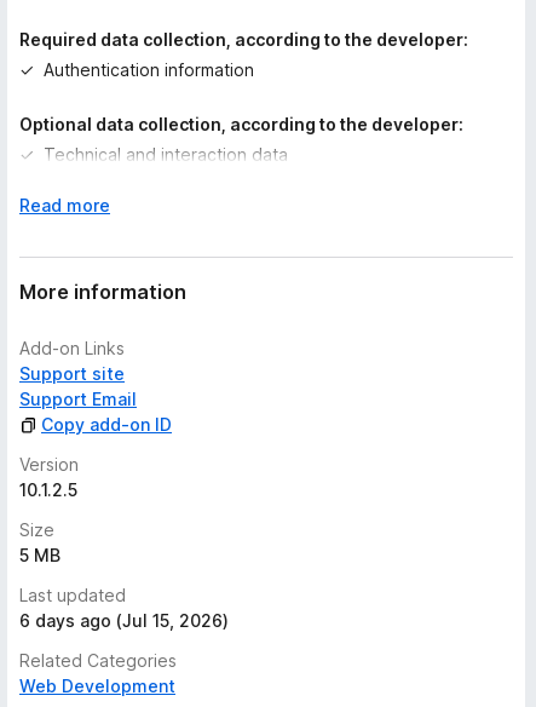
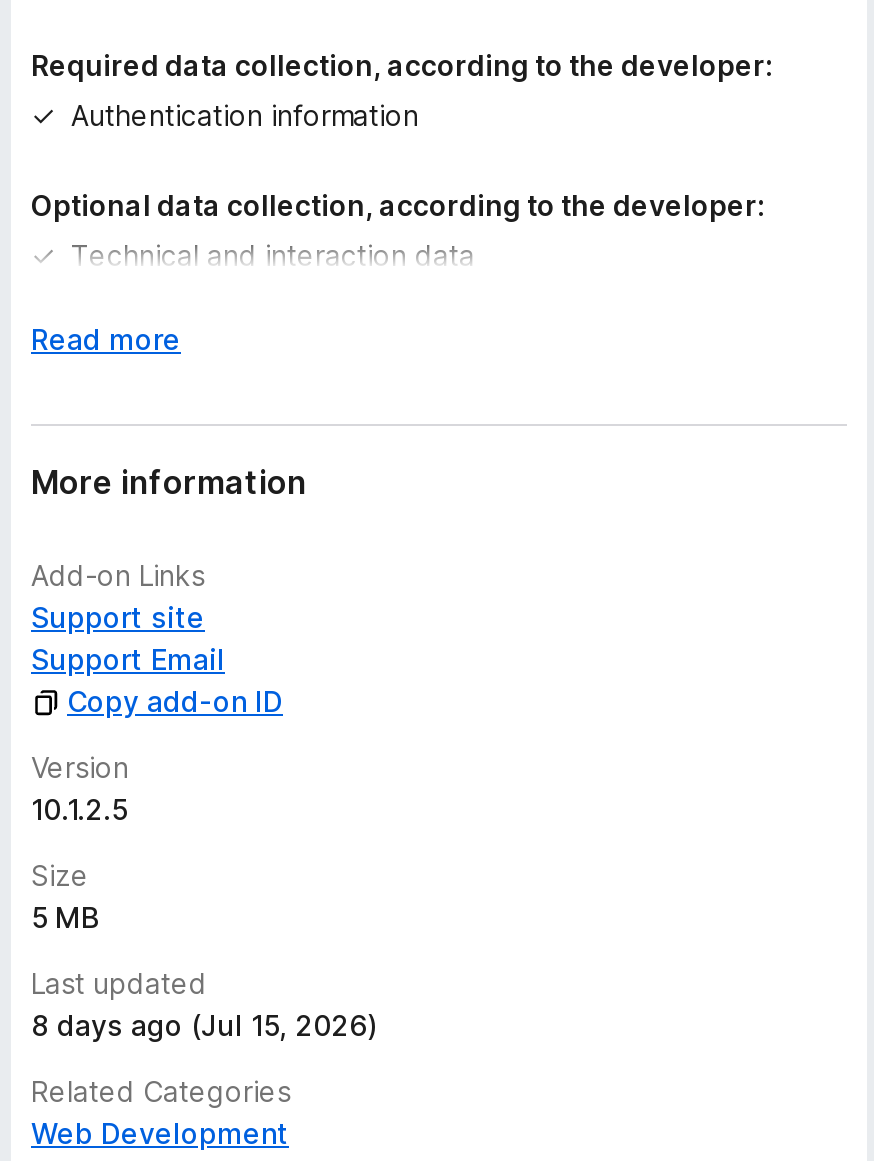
- 6 days ago (Jul 15, 2026)
+ 8 days ago (Jul 15, 2026)
